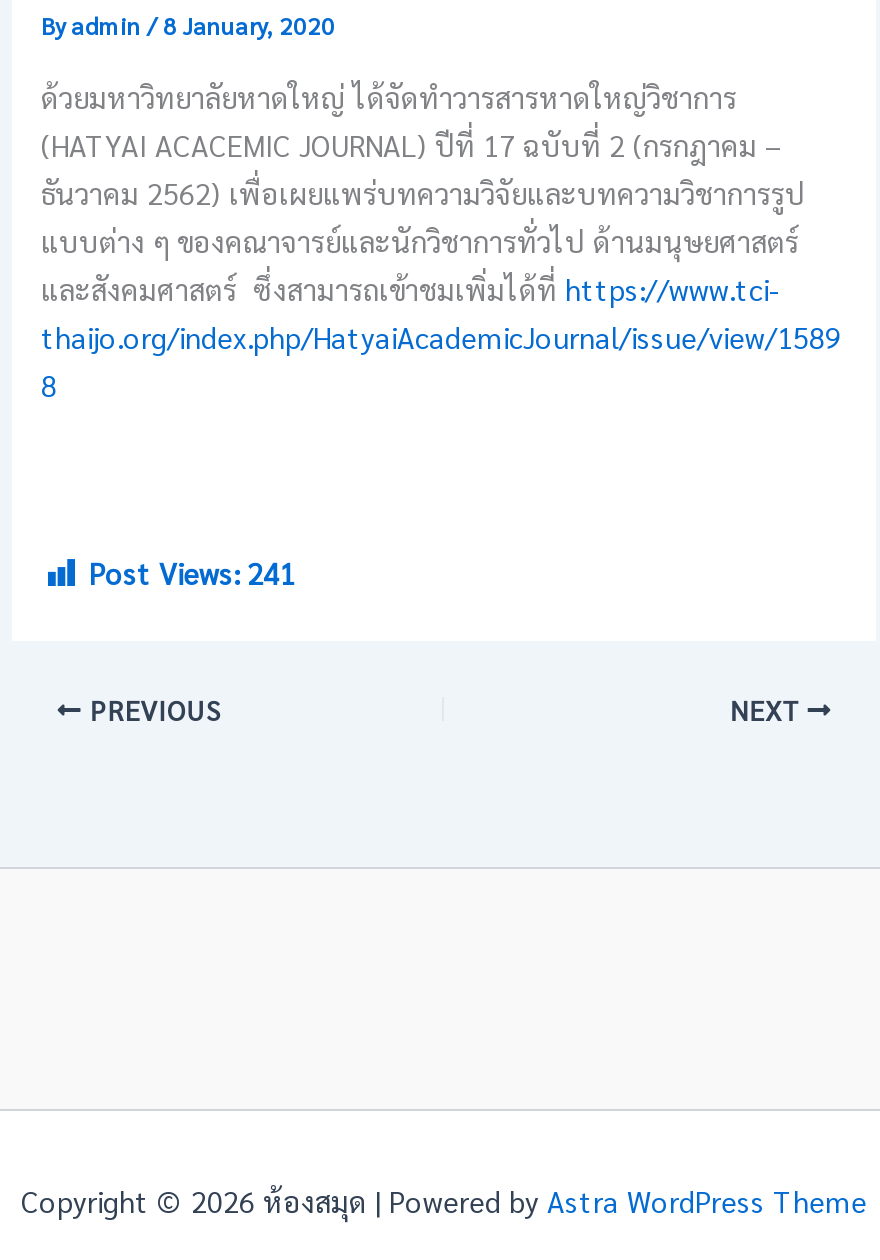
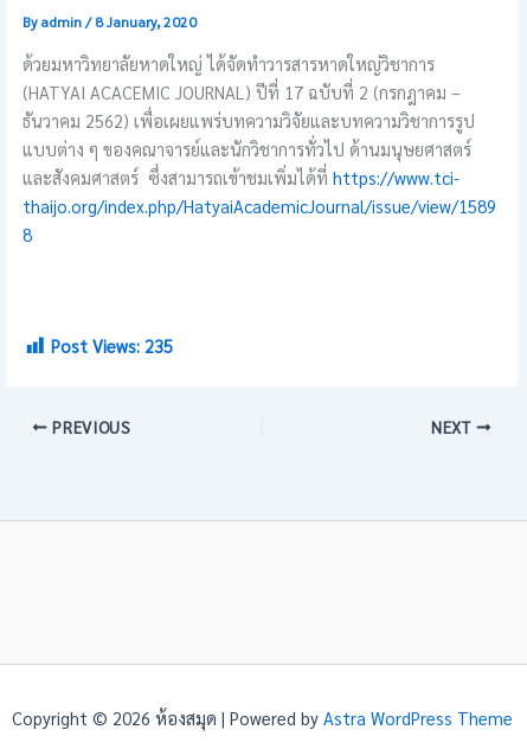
- Post Views: 241
+ Post Views: 235
